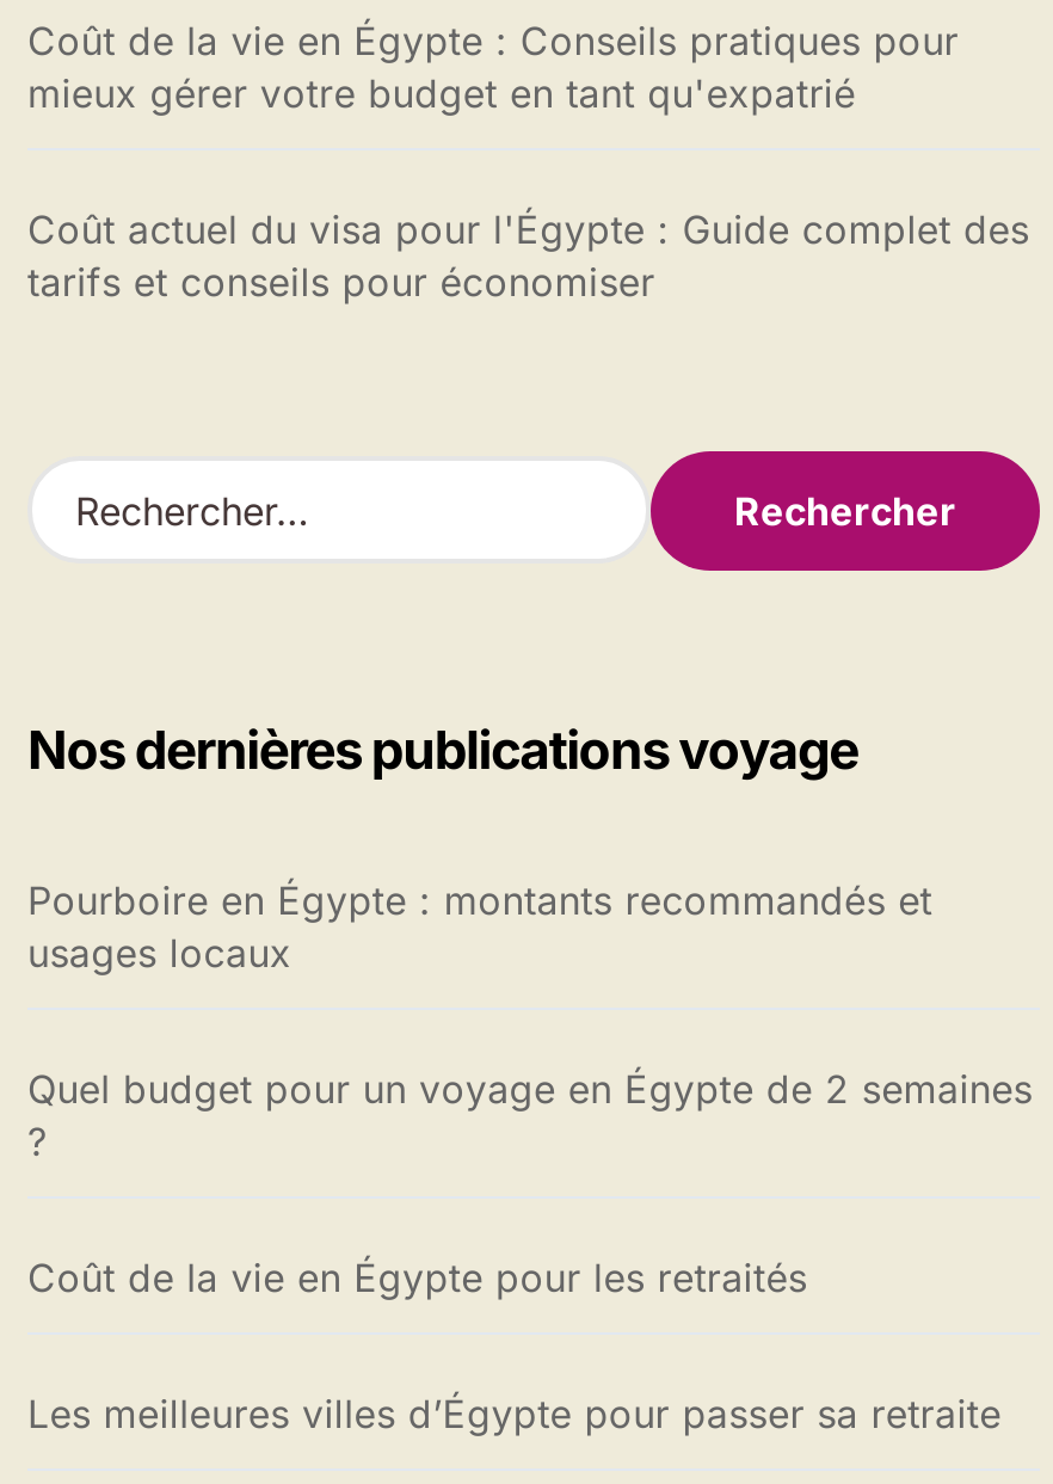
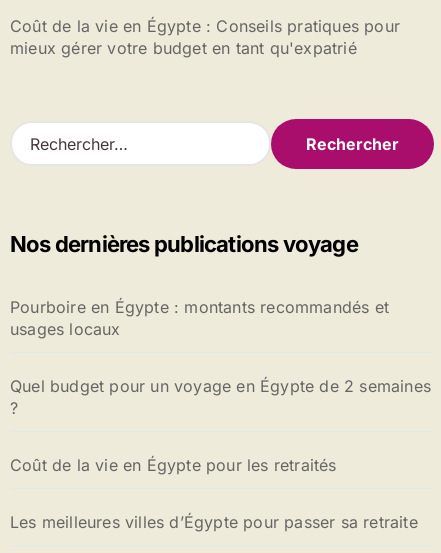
- Coût actuel du visa pour l'Égypte : Guide complet des
- tarifs et conseils pour économiser
